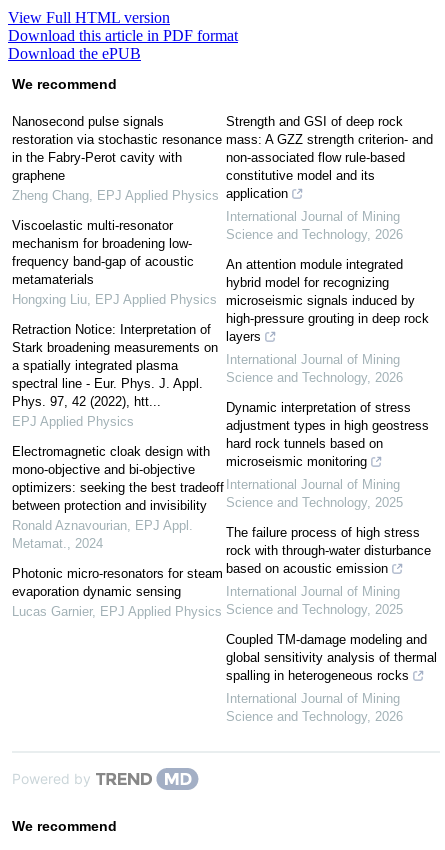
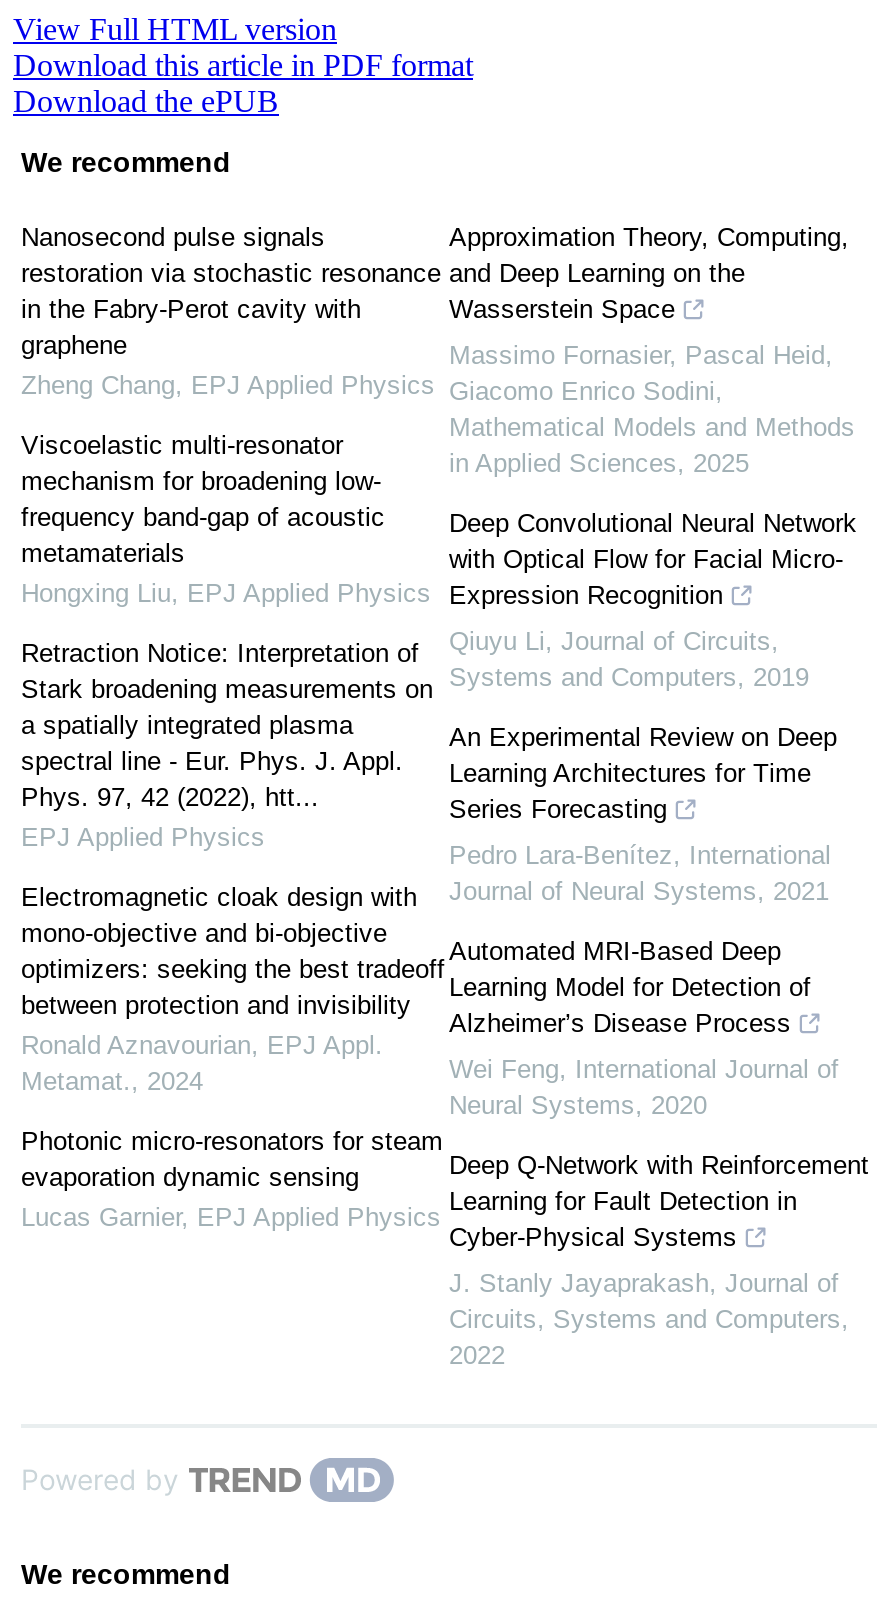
- Strength and GSI of deep rock
- mass: A GZZ strength criterion- and
- non-associated flow rule-based
- constitutive model and its
- application
+ Approximation Theory, Computing,
+ and Deep Learning on the
+ Wasserstein Space

- International Journal of Mining
- Science and Technology, 2026
+ Massimo Fornasier, Pascal Heid,
+ Giacomo Enrico Sodini,
+ Mathematical Models and Methods
+ in Applied Sciences, 2025

- An attention module integrated
- hybrid model for recognizing
- microseismic signals induced by
- high-pressure grouting in deep rock
- layers
+ Deep Convolutional Neural Network
+ with Optical Flow for Facial Micro-
+ Expression Recognition

- International Journal of Mining
- Science and Technology, 2026
+ Qiuyu Li, Journal of Circuits,
+ Systems and Computers, 2019

- Dynamic interpretation of stress
- adjustment types in high geostress
- hard rock tunnels based on
- microseismic monitoring
+ An Experimental Review on Deep
+ Learning Architectures for Time
+ Series Forecasting

- International Journal of Mining
- Science and Technology, 2025
+ Pedro Lara-Benítez, International
+ Journal of Neural Systems, 2021

- The failure process of high stress
- rock with through-water disturbance
- based on acoustic emission
+ Automated MRI-Based Deep
+ Learning Model for Detection of
+ Alzheimer’s Disease Process

- International Journal of Mining
- Science and Technology, 2025
+ Wei Feng, International Journal of
+ Neural Systems, 2020

- Coupled TM-damage modeling and
- global sensitivity analysis of thermal
- spalling in heterogeneous rocks
+ Deep Q-Network with Reinforcement
+ Learning for Fault Detection in
+ Cyber-Physical Systems

- International Journal of Mining
- Science and Technology, 2026
+ J. Stanly Jayaprakash, Journal of
+ Circuits, Systems and Computers,
+ 2022
